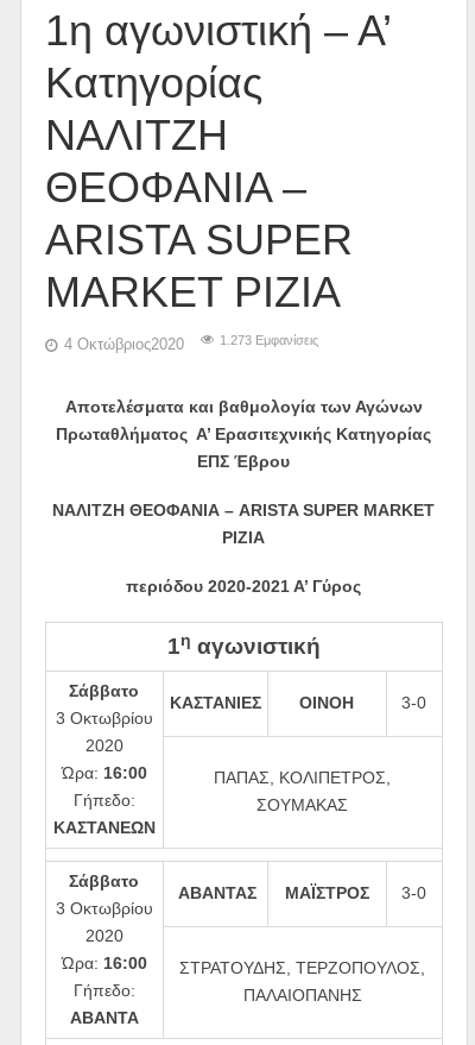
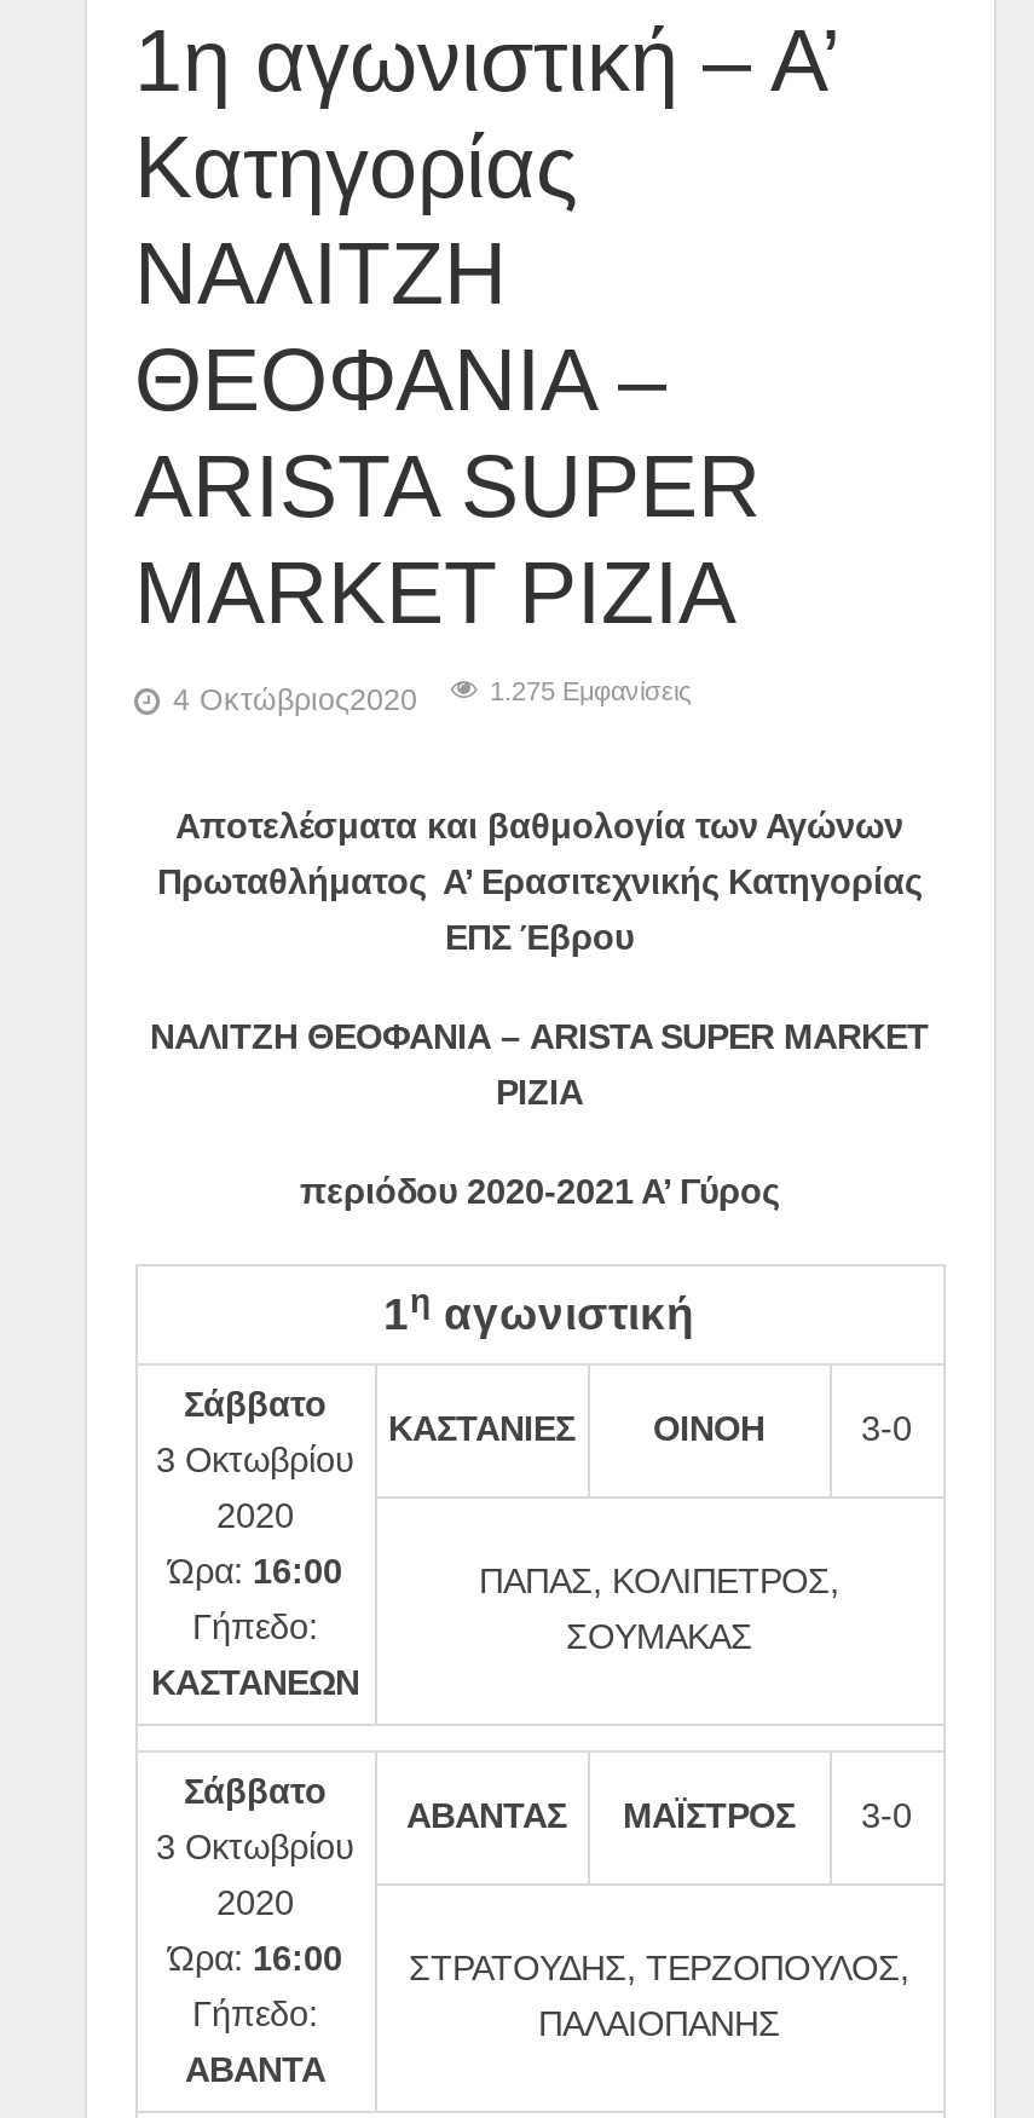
- 1.273 Εμφανίσεις
+ 1.275 Εμφανίσεις
